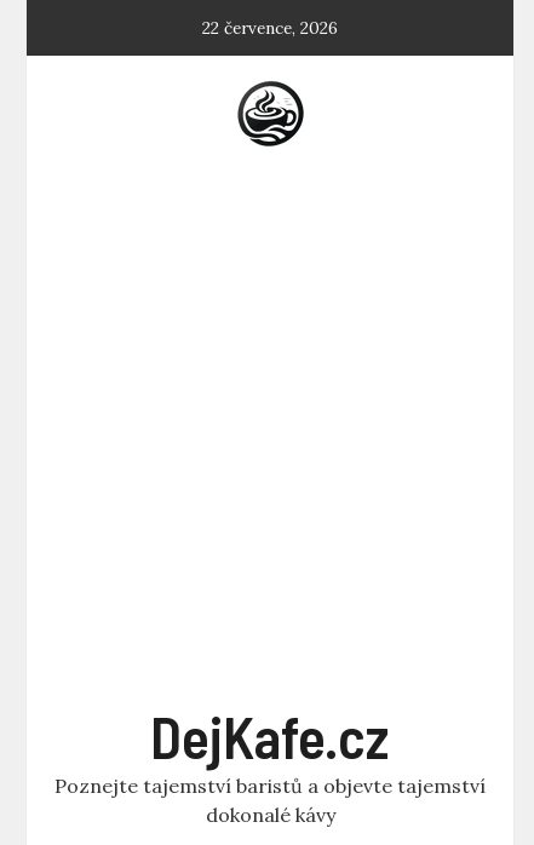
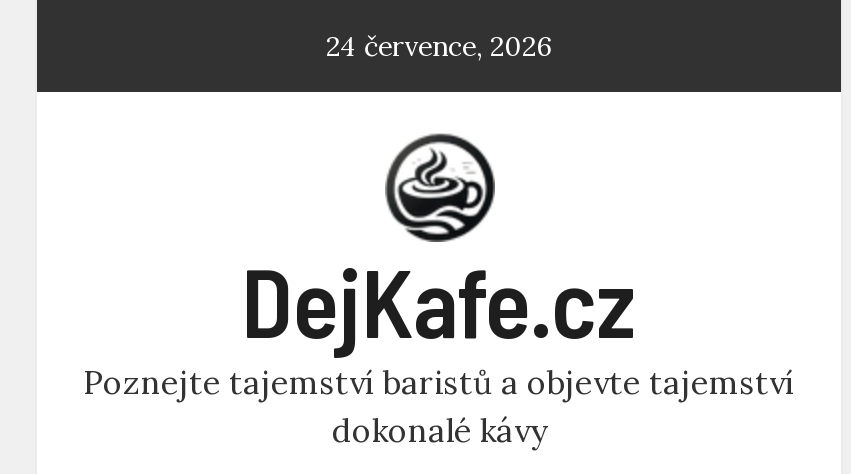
- 22 července, 2026
+ 24 července, 2026
